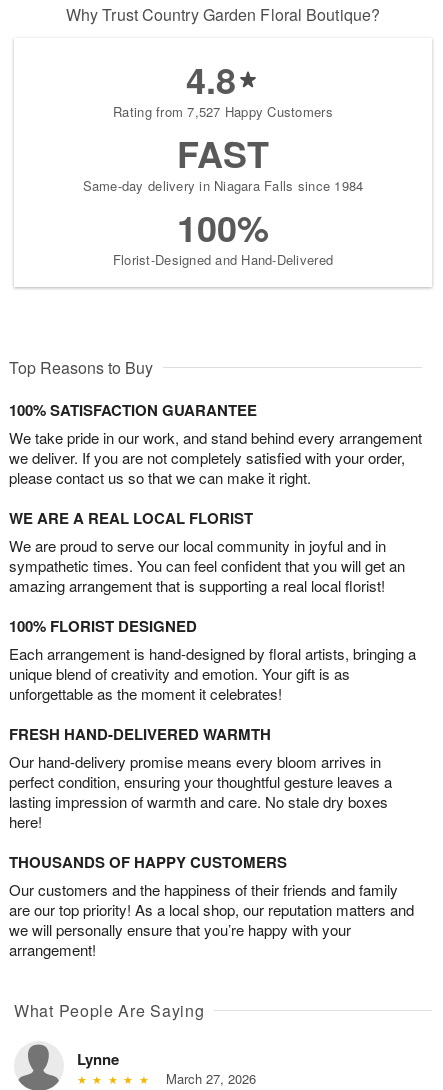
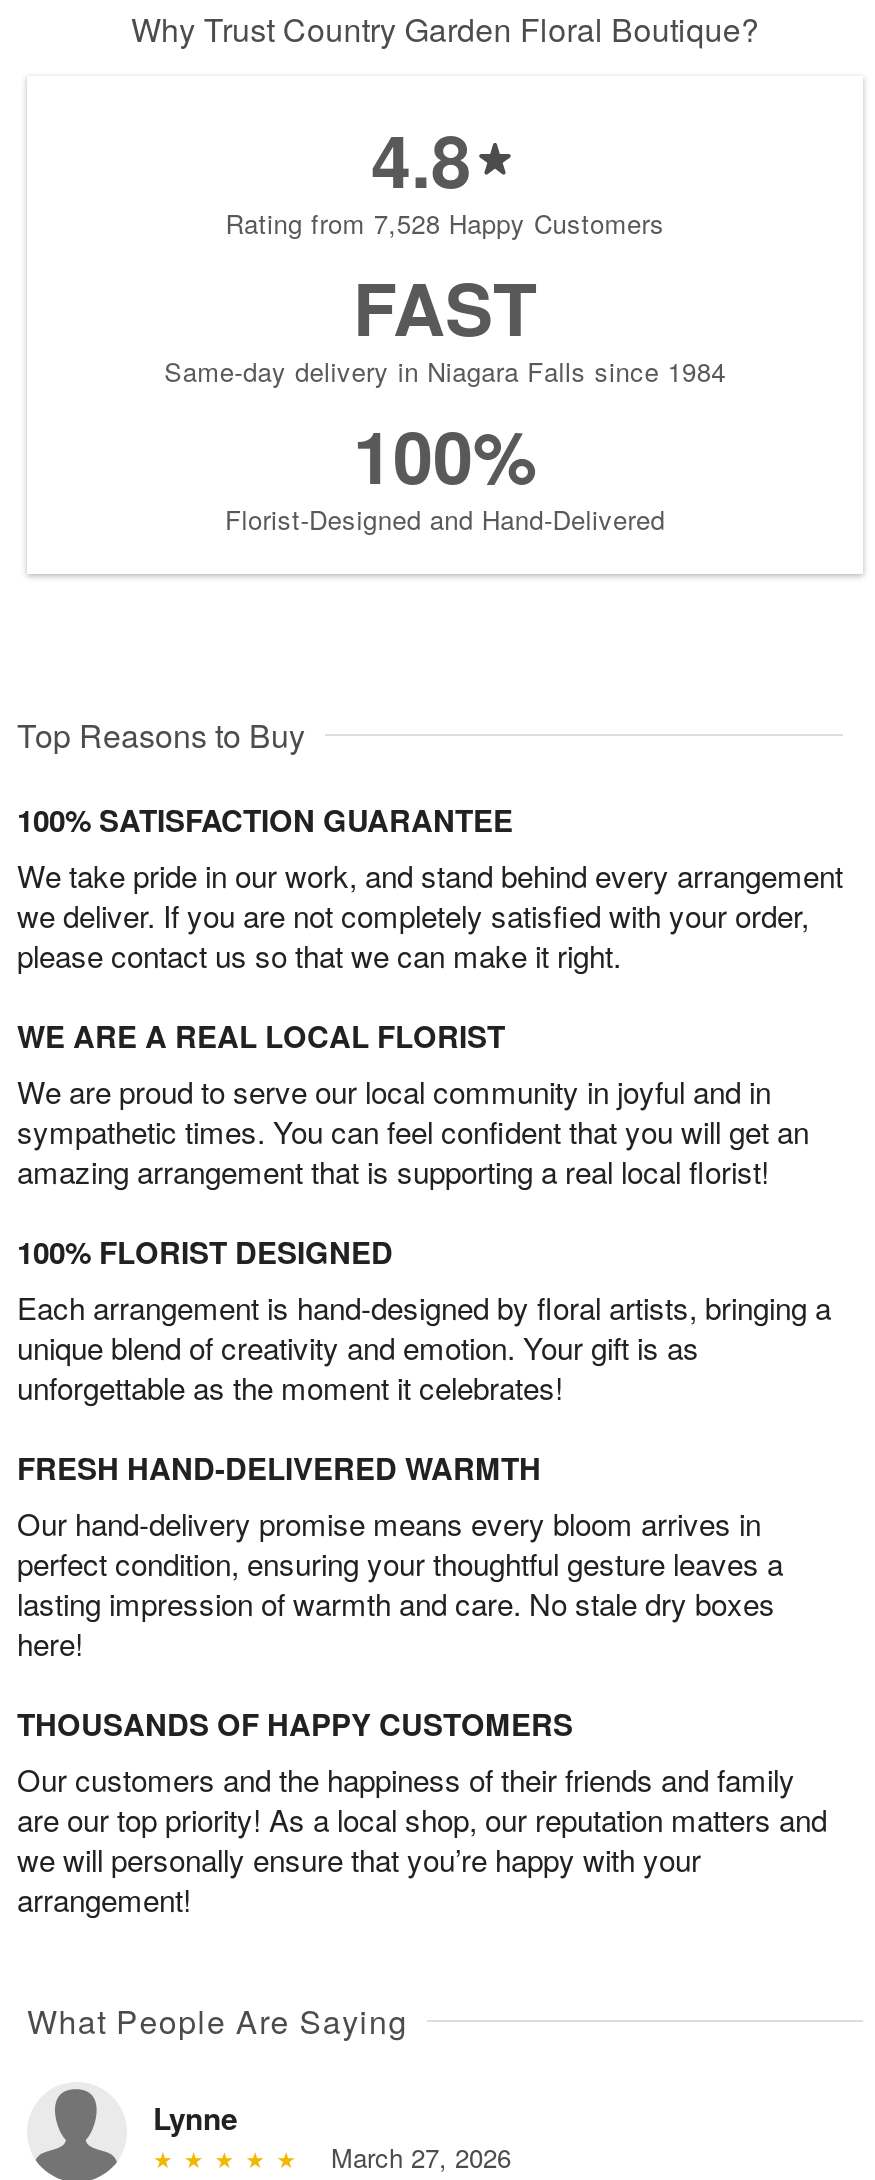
- Rating from 7,527 Happy Customers
+ Rating from 7,528 Happy Customers
